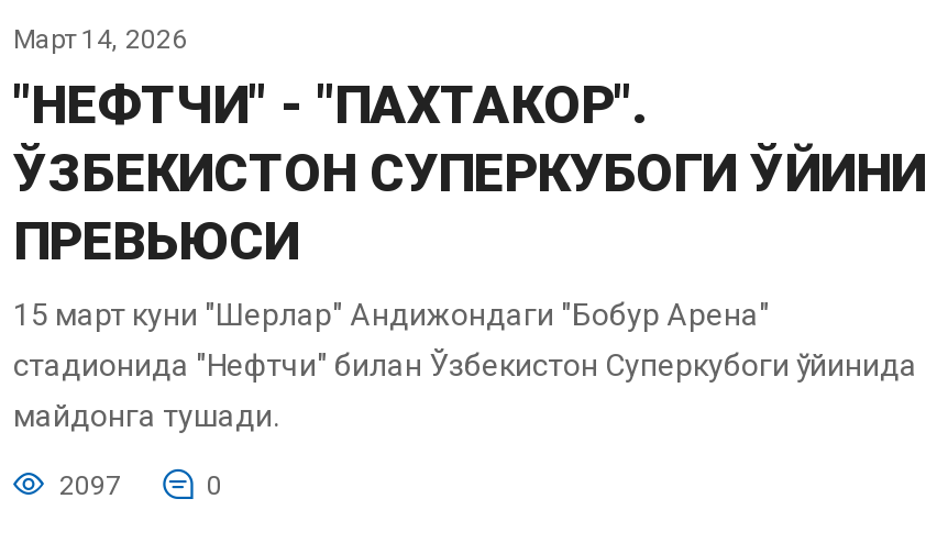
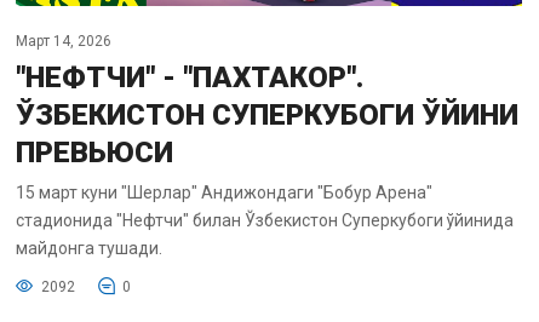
- 2097
+ 2092
